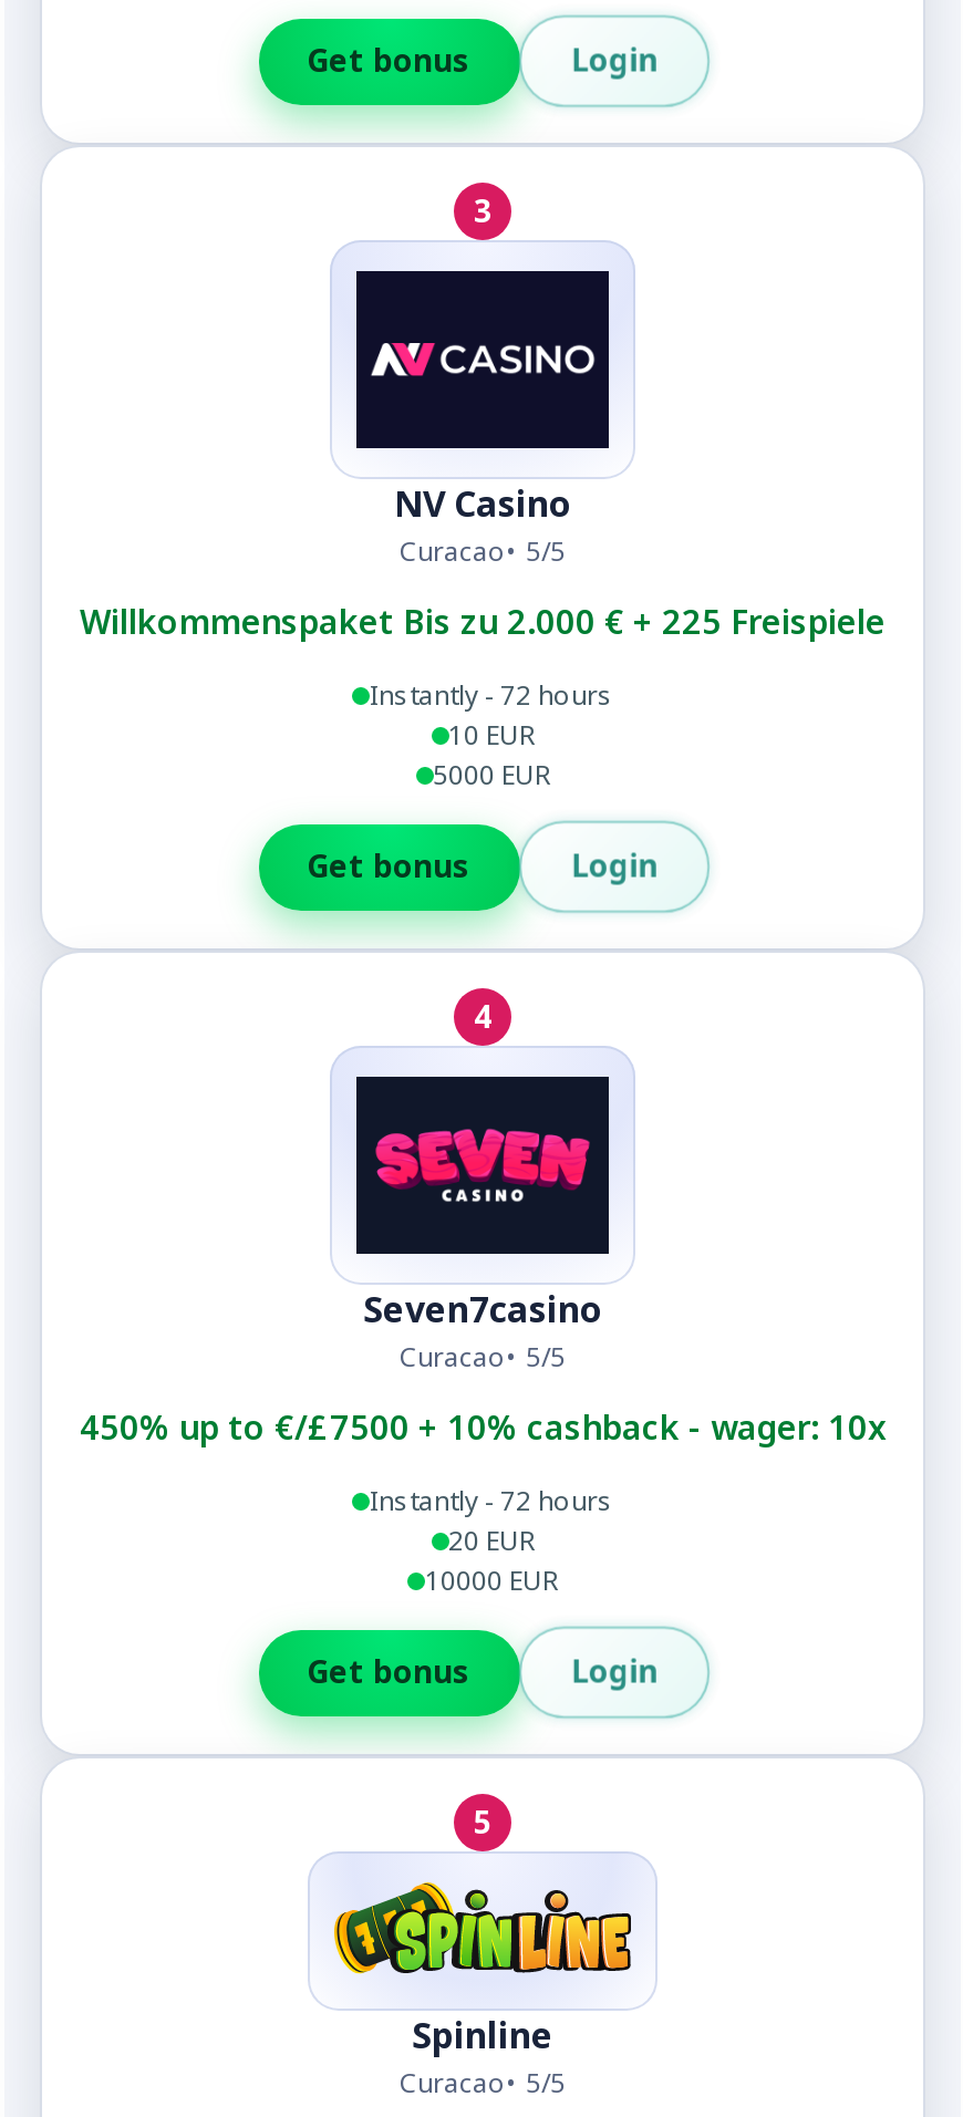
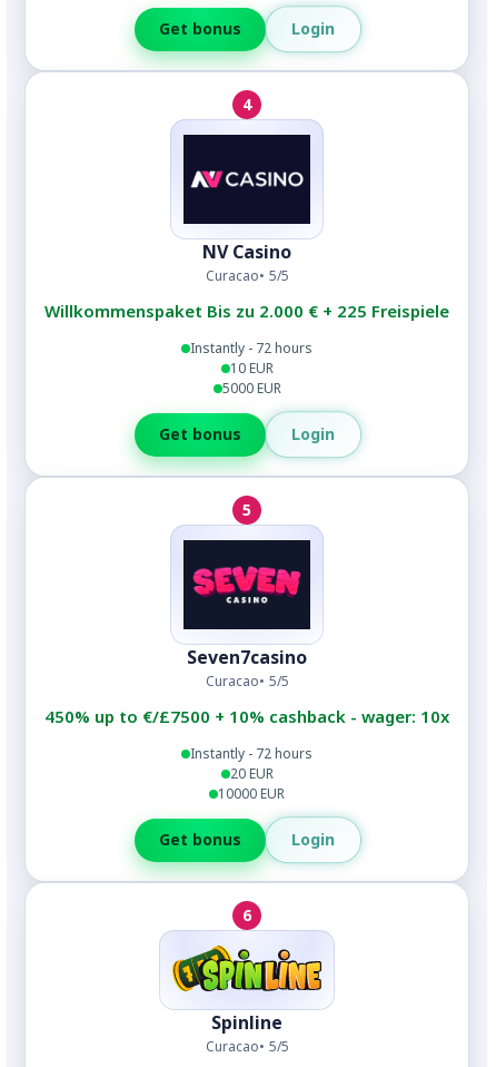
- 3
+ 4

- 4
+ 5

- 5
+ 6
